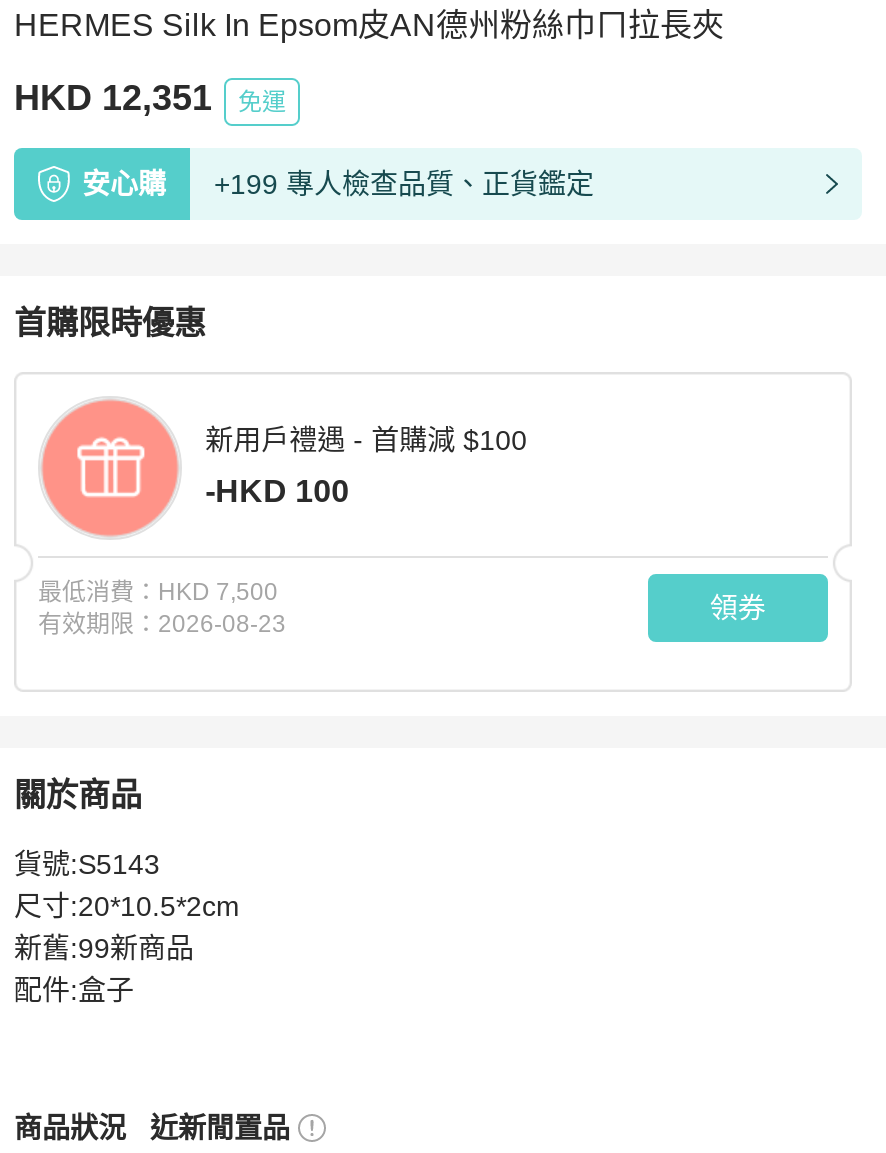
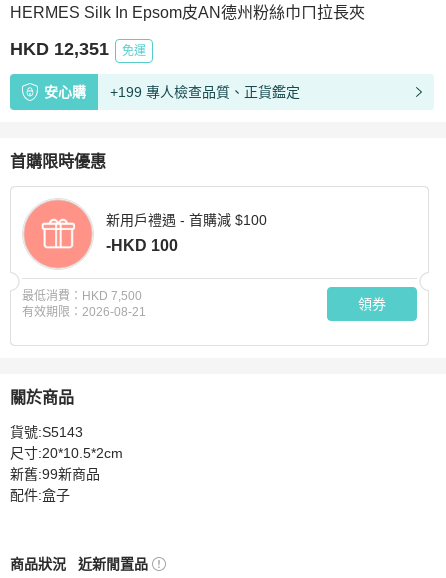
- 有效期限：2026-08-23
+ 有效期限：2026-08-21
